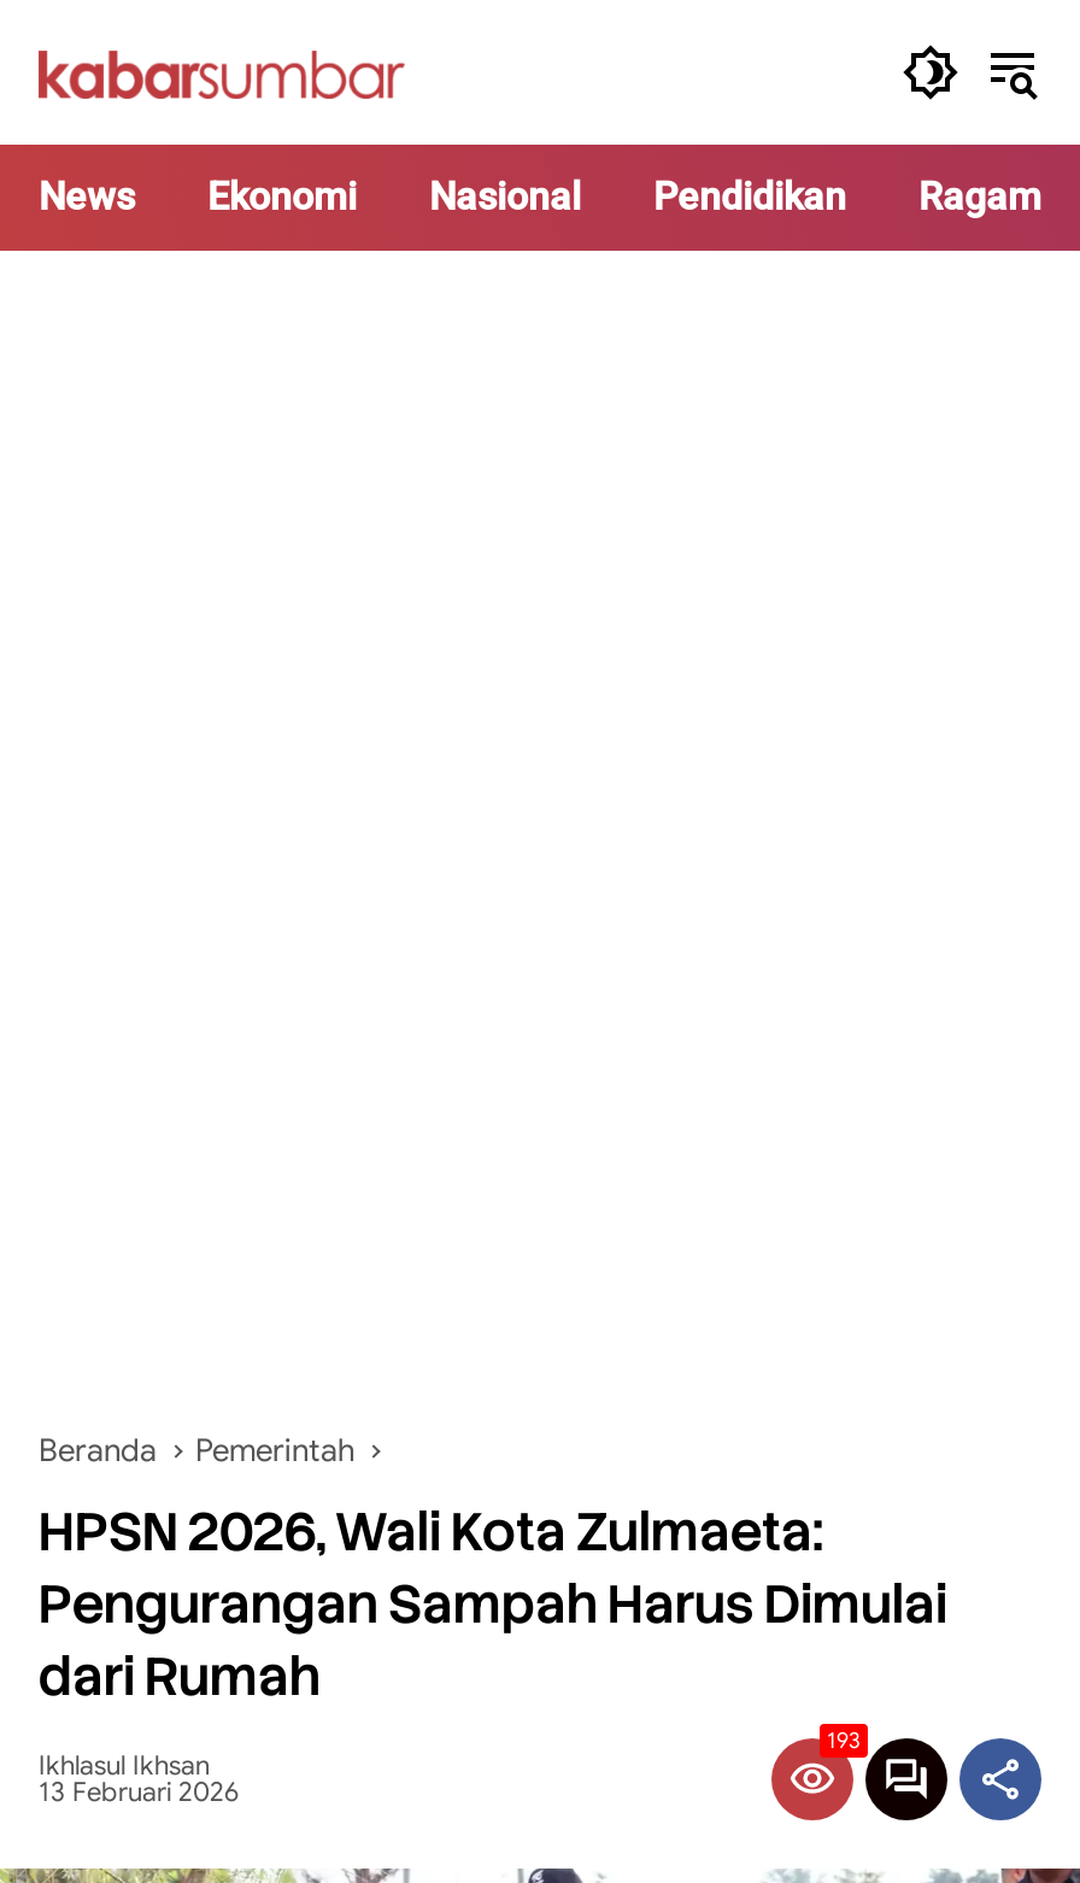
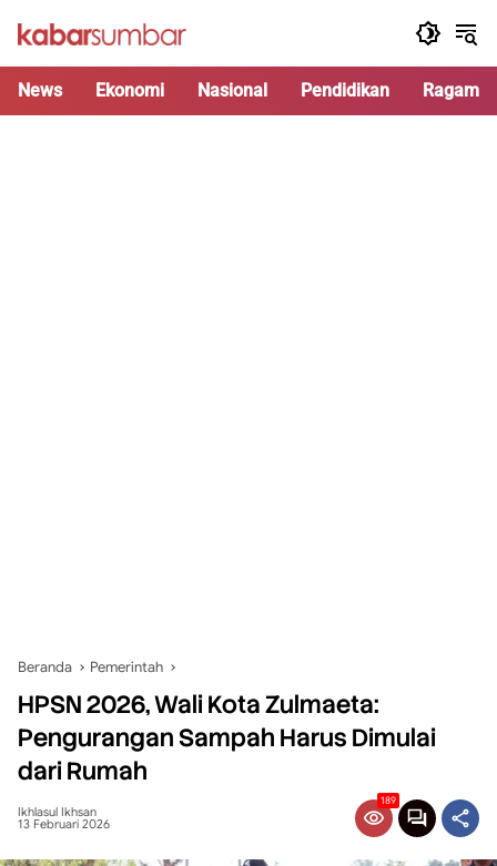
- 193
+ 189
